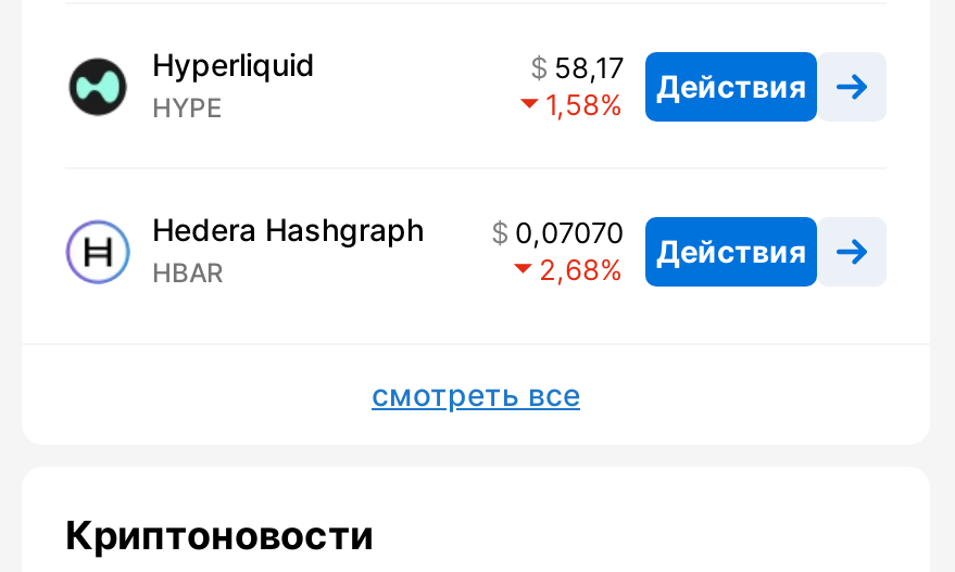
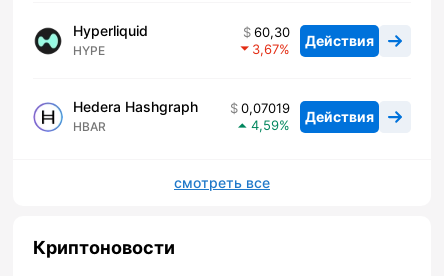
- 58,17 Действия
+ 60,30 Действия

- 1,58
+ 3,67

- 0,07070 Действия
+ 0,07019 Действия

- 2,68
+ 4,59
